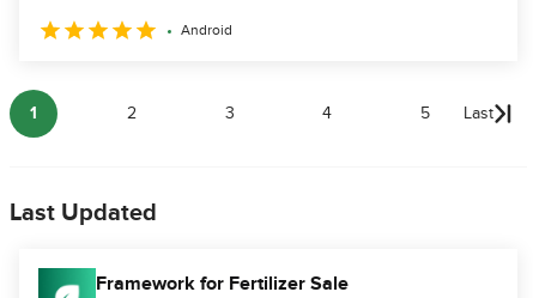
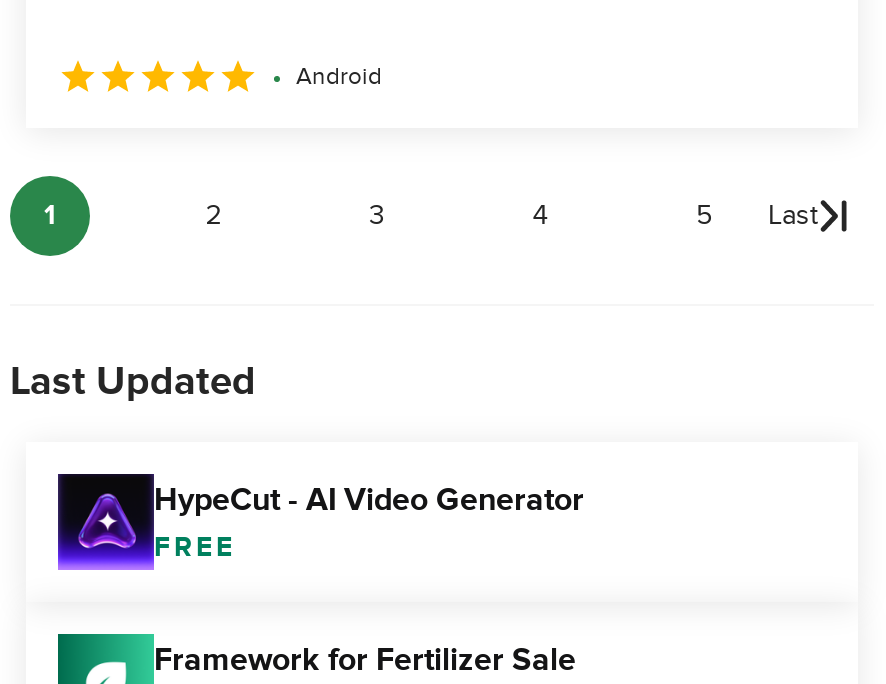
+ [image]
+ HypeCut - AI Video Generator
+ FREE
